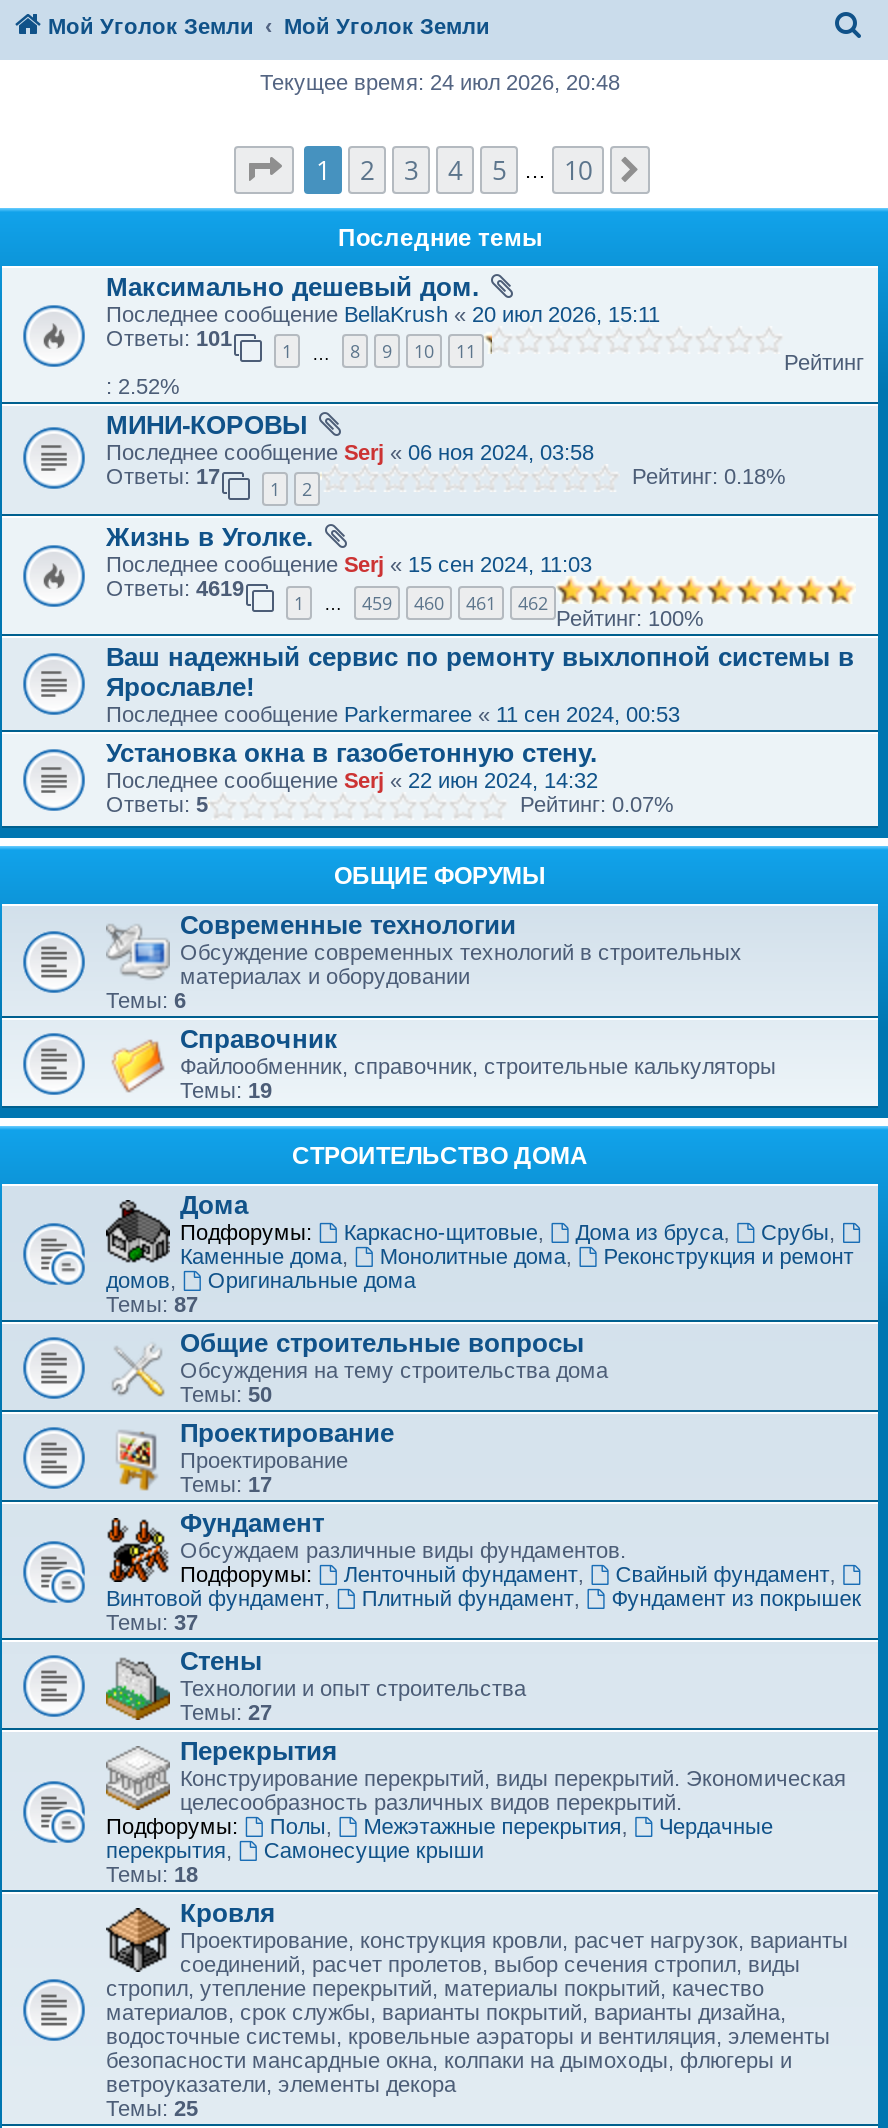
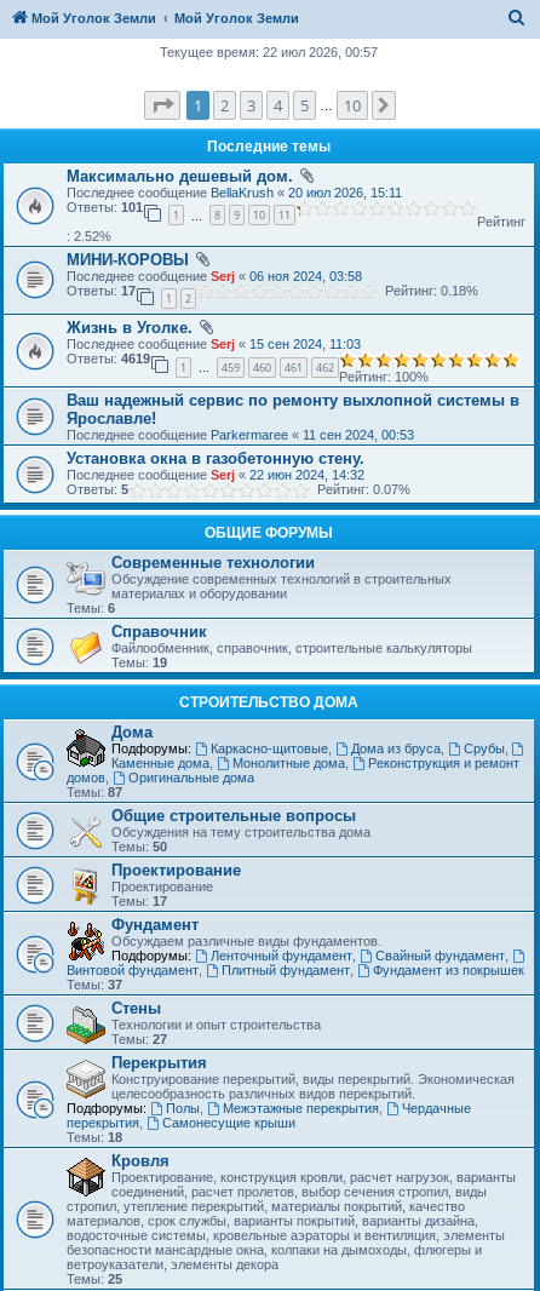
- Текущее время: 24 июл 2026, 20:48
+ Текущее время: 22 июл 2026, 00:57
